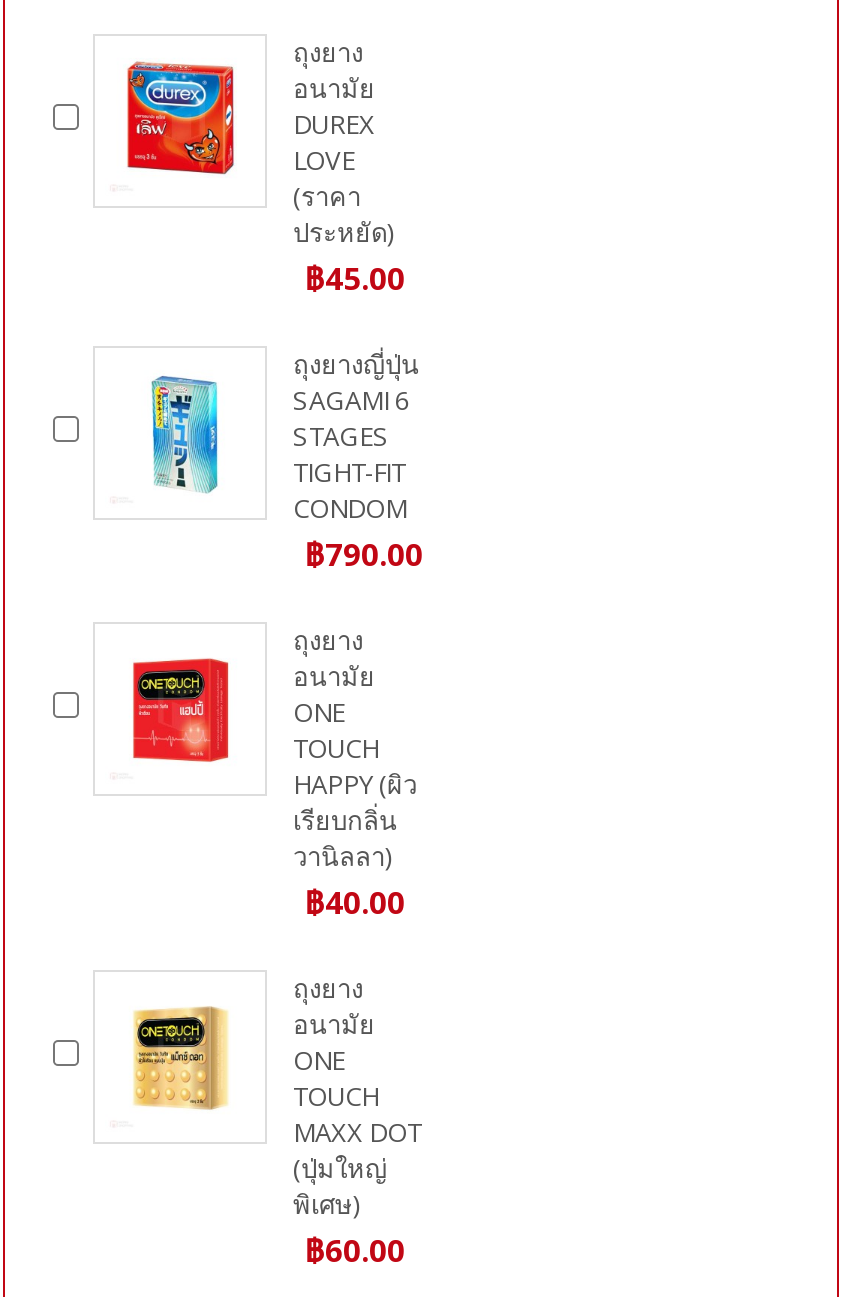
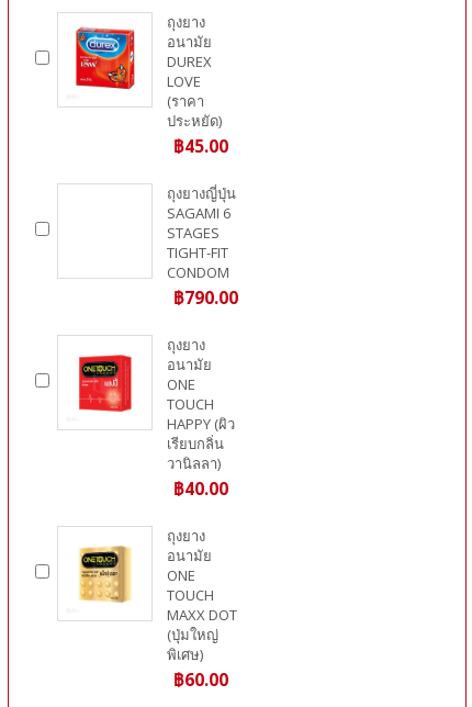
- [image]
